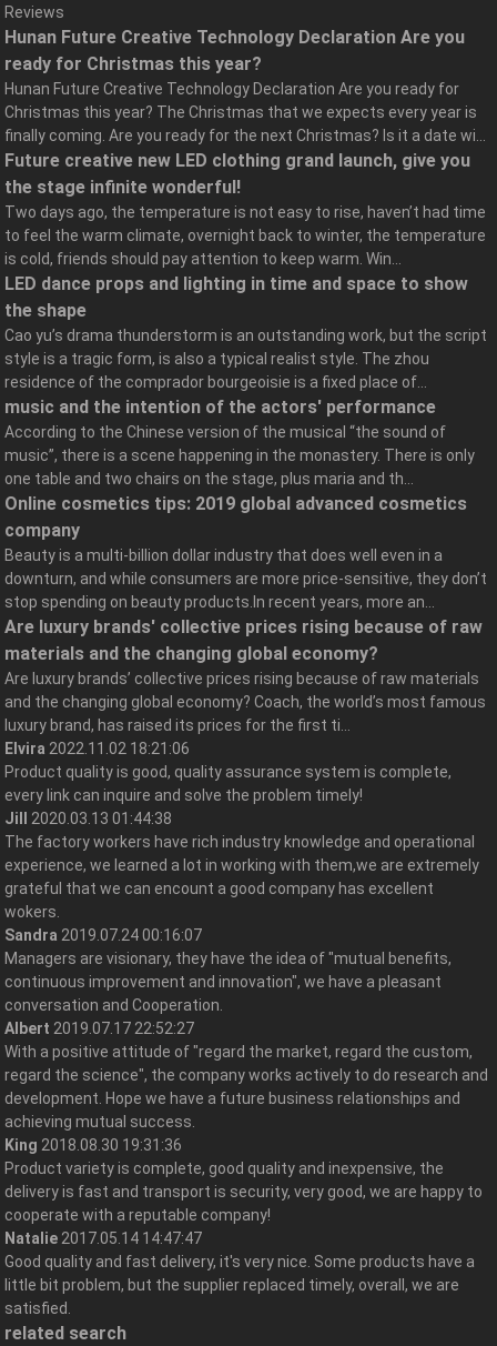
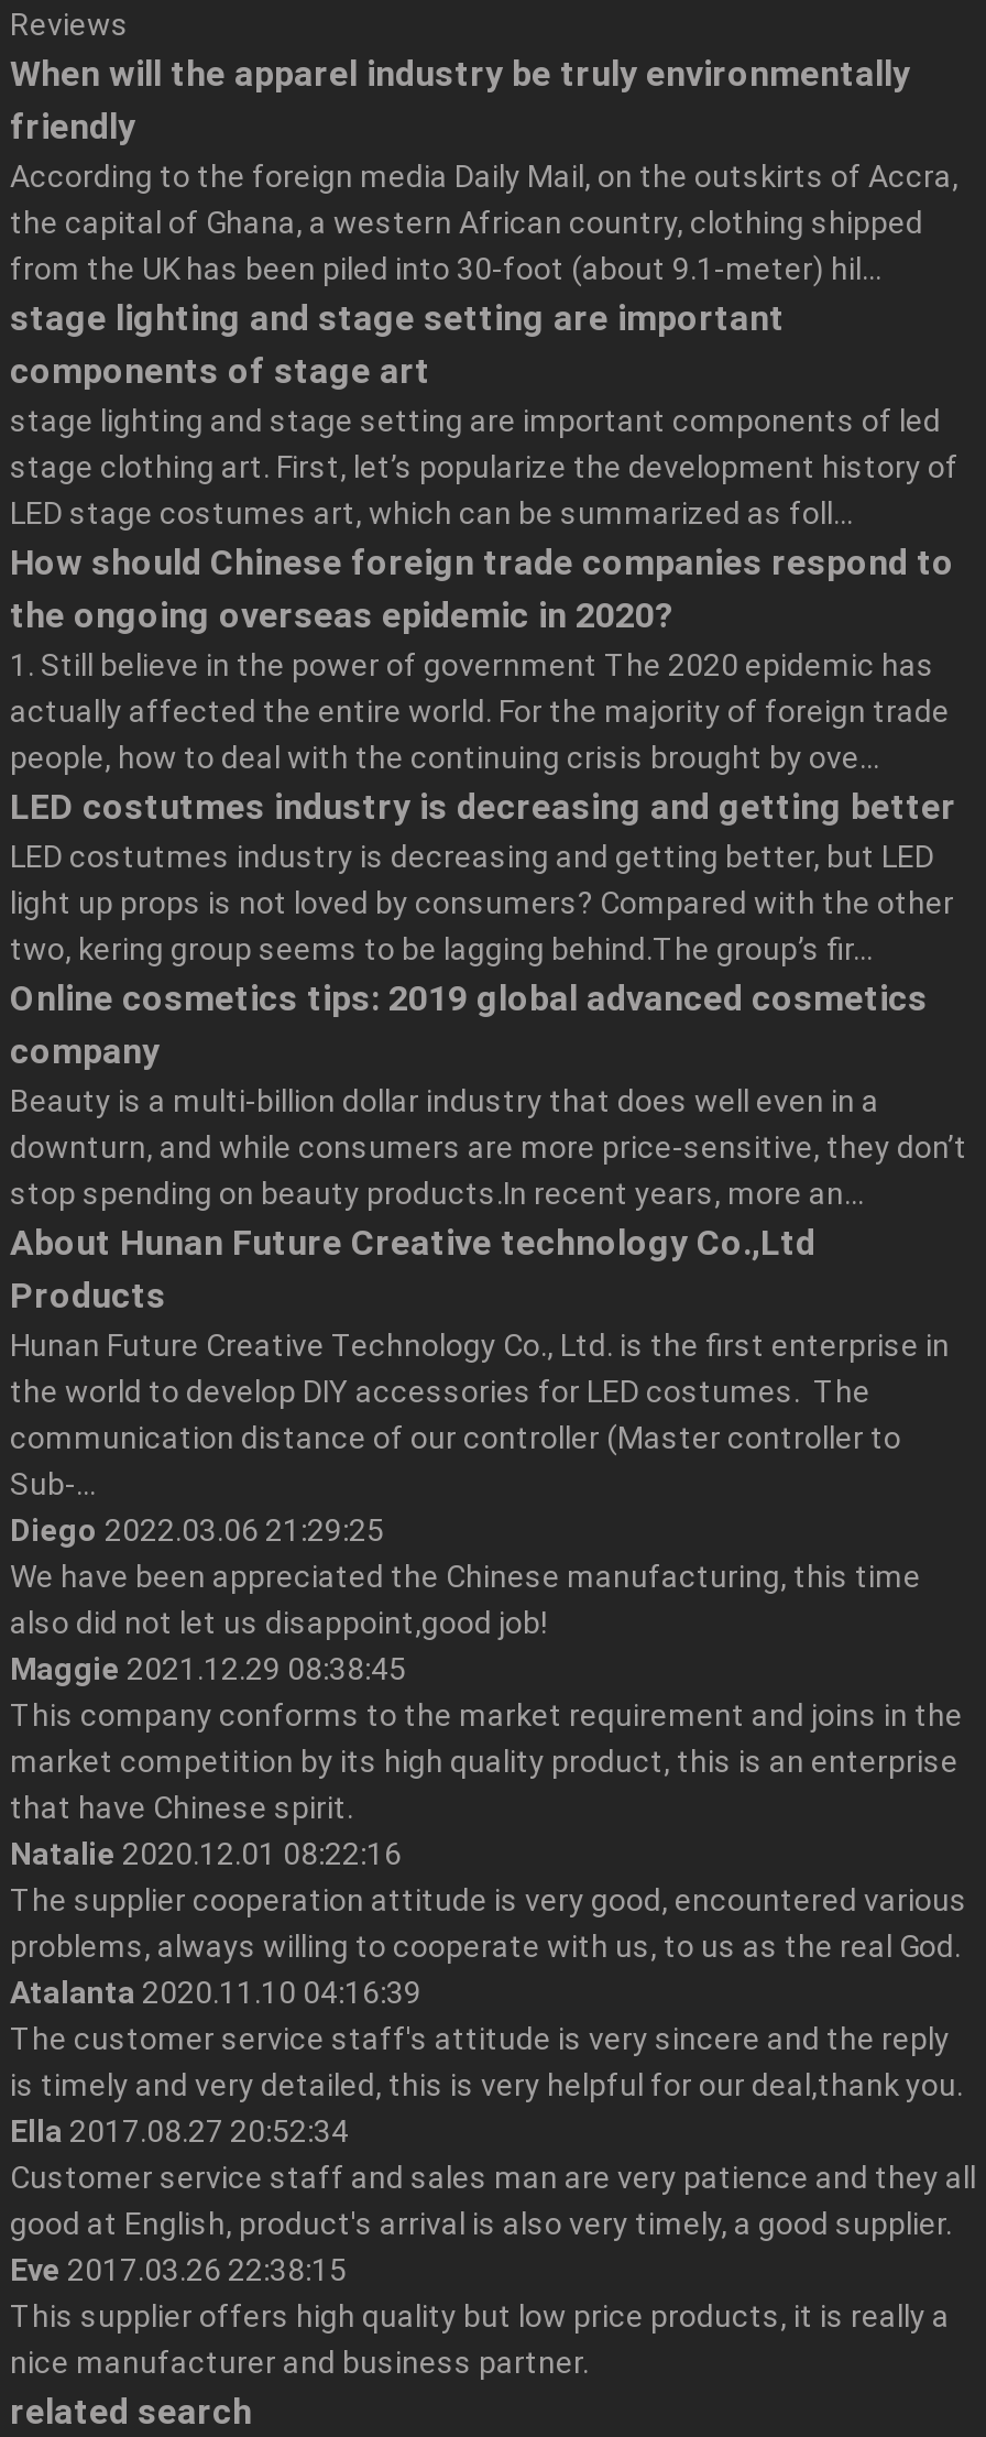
- Hunan Future Creative Technology Declaration Are you
- ready for Christmas this year?
- Hunan Future Creative Technology Declaration Are you ready for
- Christmas this year? The Christmas that we expects every year is
- finally coming. Are you ready for the next Christmas? Is it a date wi...
- Future creative new LED clothing grand launch, give you
- the stage infinite wonderful!
- Two days ago, the temperature is not easy to rise, haven’t had time
- to feel the warm climate, overnight back to winter, the temperature
- is cold, friends should pay attention to keep warm. Win...
- LED dance props and lighting in time and space to show
- the shape
- Cao yu’s drama thunderstorm is an outstanding work, but the script
- style is a tragic form, is also a typical realist style. The zhou
- residence of the comprador bourgeoisie is a fixed place of...
- music and the intention of the actors' performance
- According to the Chinese version of the musical “the sound of
- music”, there is a scene happening in the monastery. There is only
- one table and two chairs on the stage, plus maria and th...
+ When will the apparel industry be truly environmentally
+ friendly
+ According to the foreign media Daily Mail, on the outskirts of Accra,
+ the capital of Ghana, a western African country, clothing shipped
+ from the UK has been piled into 30-foot (about 9.1-meter) hil...
+ stage lighting and stage setting are important
+ components of stage art
+ stage lighting and stage setting are important components of led
+ stage clothing art. First, let’s popularize the development history of
+ LED stage costumes art, which can be summarized as foll...
+ How should Chinese foreign trade companies respond to
+ the ongoing overseas epidemic in 2020?
+ 1. Still believe in the power of government The 2020 epidemic has
+ actually affected the entire world. For the majority of foreign trade
+ people, how to deal with the continuing crisis brought by ove...
+ LED costutmes industry is decreasing and getting better
+ LED costutmes industry is decreasing and getting better, but LED
+ light up props is not loved by consumers? Compared with the other
+ two, kering group seems to be lagging behind.The group’s fir...

- Are luxury brands' collective prices rising because of raw
- materials and the changing global economy?
- Are luxury brands’ collective prices rising because of raw materials
- and the changing global economy? Coach, the world’s most famous
- luxury brand, has raised its prices for the first ti...
- Elvira 2022.11.02 18:21:06
- Product quality is good, quality assurance system is complete,
- every link can inquire and solve the problem timely!
- Jill 2020.03.13 01:44:38
- The factory workers have rich industry knowledge and operational
- experience, we learned a lot in working with them,we are extremely
- grateful that we can encount a good company has excellent
- wokers.
- Sandra 2019.07.24 00:16:07
- Managers are visionary, they have the idea of "mutual benefits,
- continuous improvement and innovation", we have a pleasant
- conversation and Cooperation.
- Albert 2019.07.17 22:52:27
- With a positive attitude of "regard the market, regard the custom,
- regard the science", the company works actively to do research and
- development. Hope we have a future business relationships and
- achieving mutual success.
- King 2018.08.30 19:31:36
- Product variety is complete, good quality and inexpensive, the
- delivery is fast and transport is security, very good, we are happy to
- cooperate with a reputable company!
- Natalie 2017.05.14 14:47:47
- Good quality and fast delivery, it's very nice. Some products have a
- little bit problem, but the supplier replaced timely, overall, we are
- satisfied.
+ About Hunan Future Creative technology Co.,Ltd
+ Products
+ Hunan Future Creative Technology Co., Ltd. is the first enterprise in
+ the world to develop DIY accessories for LED costumes. The
+ communication distance of our controller (Master controller to
+ Sub-...
+ Diego 2022.03.06 21:29:25
+ We have been appreciated the Chinese manufacturing, this time
+ also did not let us disappoint,good job!
+ Maggie 2021.12.29 08:38:45
+ This company conforms to the market requirement and joins in the
+ market competition by its high quality product, this is an enterprise
+ that have Chinese spirit.
+ Natalie 2020.12.01 08:22:16
+ The supplier cooperation attitude is very good, encountered various
+ problems, always willing to cooperate with us, to us as the real God.
+ Atalanta 2020.11.10 04:16:39
+ The customer service staff's attitude is very sincere and the reply
+ is timely and very detailed, this is very helpful for our deal,thank you.
+ Ella 2017.08.27 20:52:34
+ Customer service staff and sales man are very patience and they all
+ good at English, product's arrival is also very timely, a good supplier.
+ Eve 2017.03.26 22:38:15
+ This supplier offers high quality but low price products, it is really a
+ nice manufacturer and business partner.
